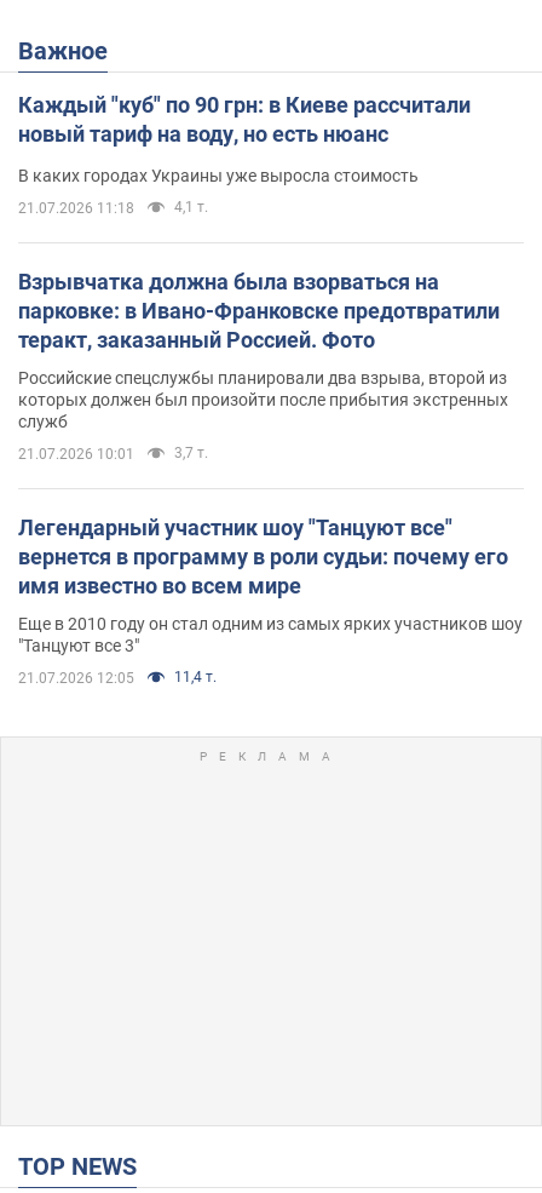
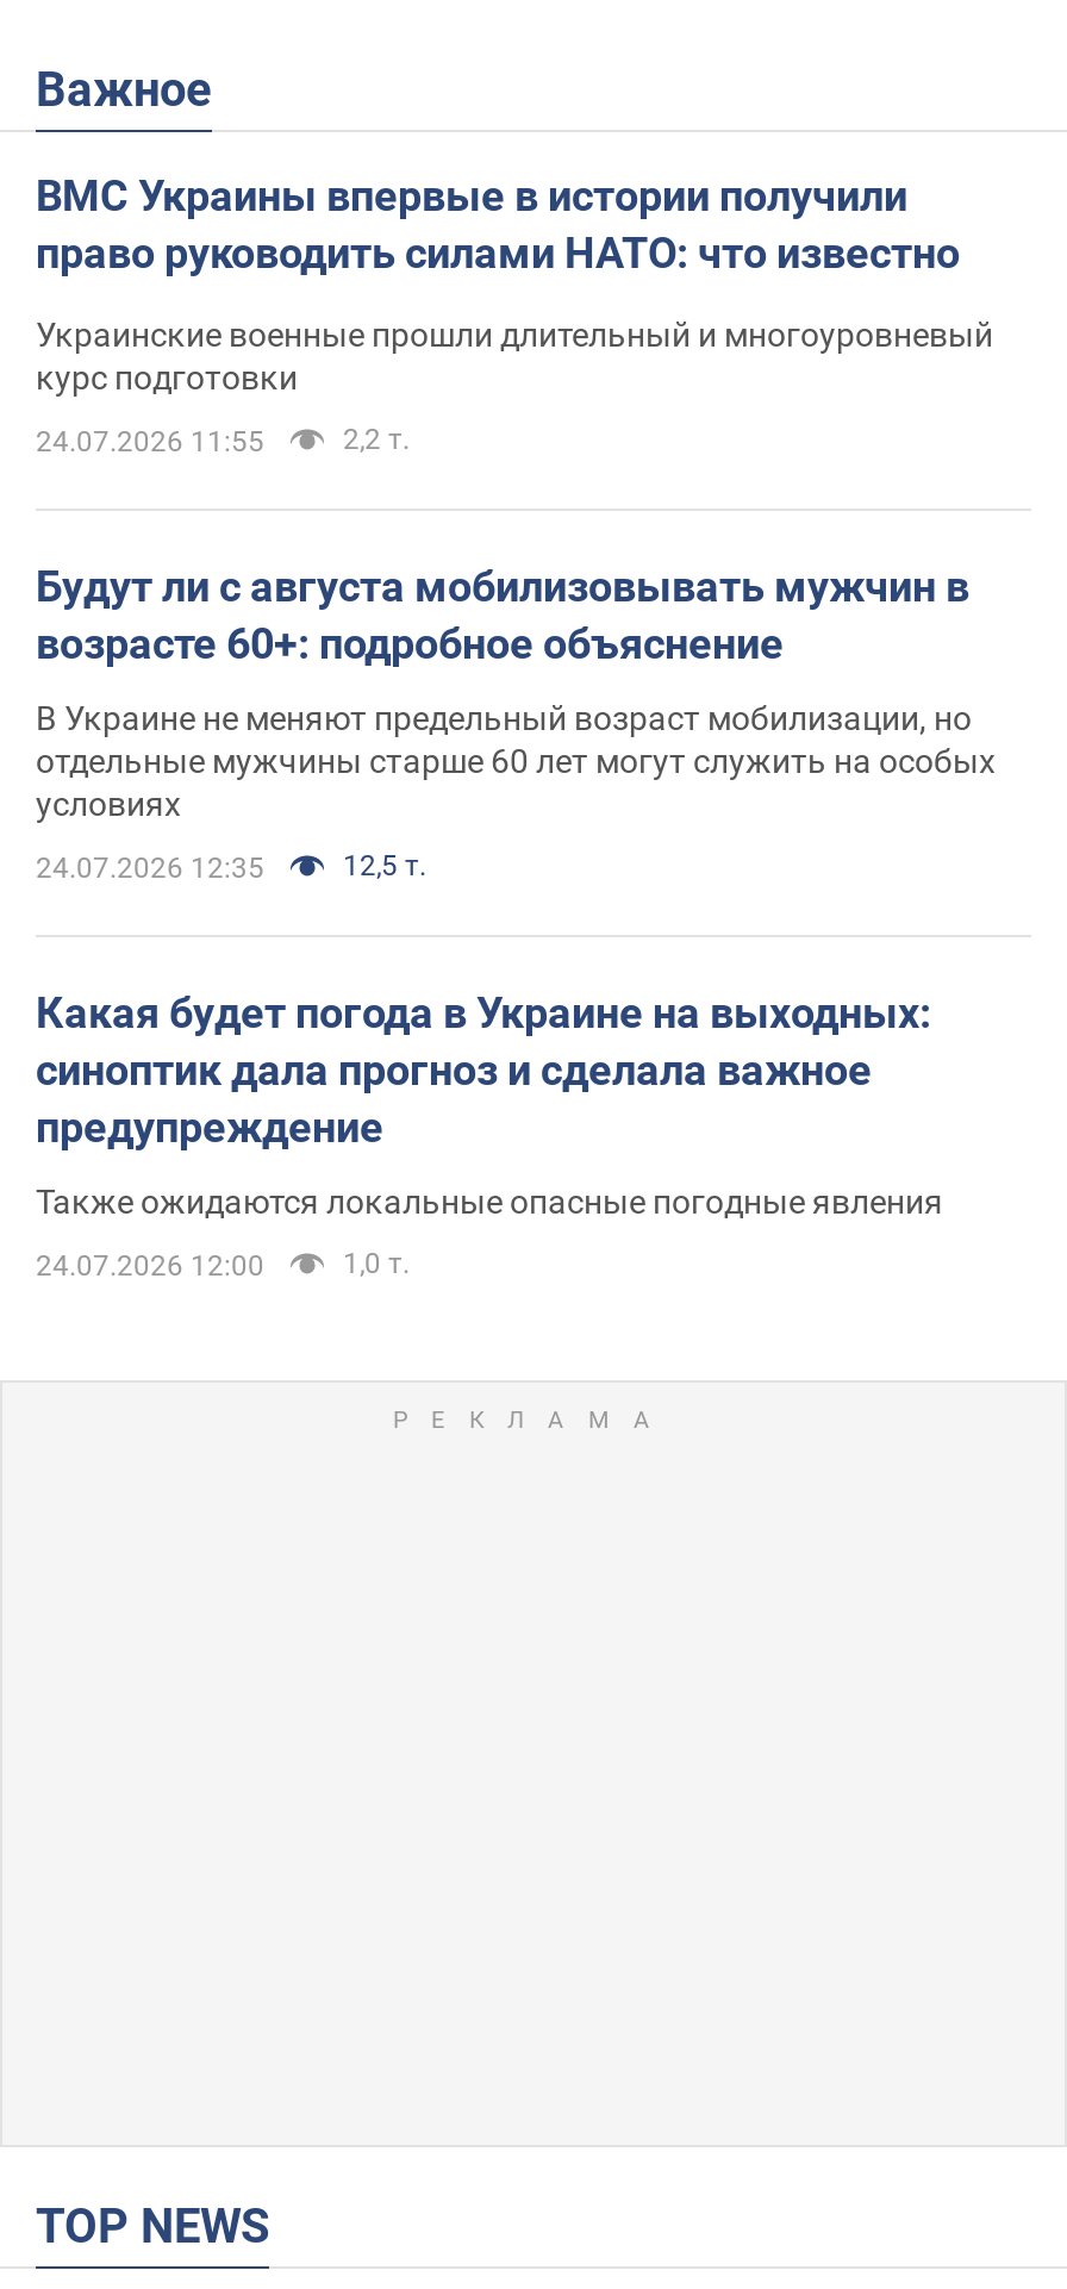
- Каждый "куб" по 90 грн: в Киеве рассчитали
- новый тариф на воду, но есть нюанс
+ ВМС Украины впервые в истории получили
+ право руководить силами НАТО: что известно

- В каких городах Украины уже выросла стоимость
+ Украинские военные прошли длительный и многоуровневый
+ курс подготовки

- 21.07.2026 11:18
- 4,1 т.
+ 24.07.2026 11:55
+ 2,2 т.

- Взрывчатка должна была взорваться на
- парковке: в Ивано-Франковске предотвратили
- теракт, заказанный Россией. Фото
+ Будут ли с августа мобилизовывать мужчин в
+ возрасте 60+: подробное объяснение

- Российские спецслужбы планировали два взрыва, второй из
- которых должен был произойти после прибытия экстренных
- служб
+ В Украине не меняют предельный возраст мобилизации, но
+ отдельные мужчины старше 60 лет могут служить на особых
+ условиях

- 21.07.2026 10:01
- 3,7 т.
+ 24.07.2026 12:35
+ 12,5 т.

- Легендарный участник шоу "Танцуют все"
- вернется в программу в роли судьи: почему его
- имя известно во всем мире
+ Какая будет погода в Украине на выходных:
+ синоптик дала прогноз и сделала важное
+ предупреждение

- Еще в 2010 году он стал одним из самых ярких участников шоу
- "Танцуют все 3"
+ Также ожидаются локальные опасные погодные явления

- 21.07.2026 12:05
- 11,4 т.
+ 24.07.2026 12:00
+ 1,0 т.
